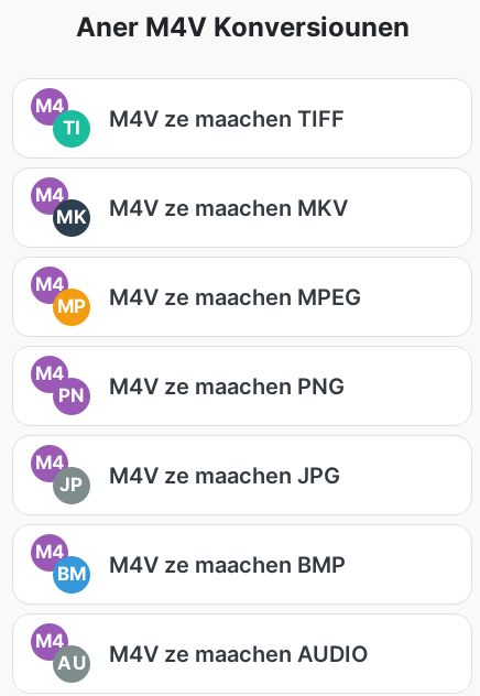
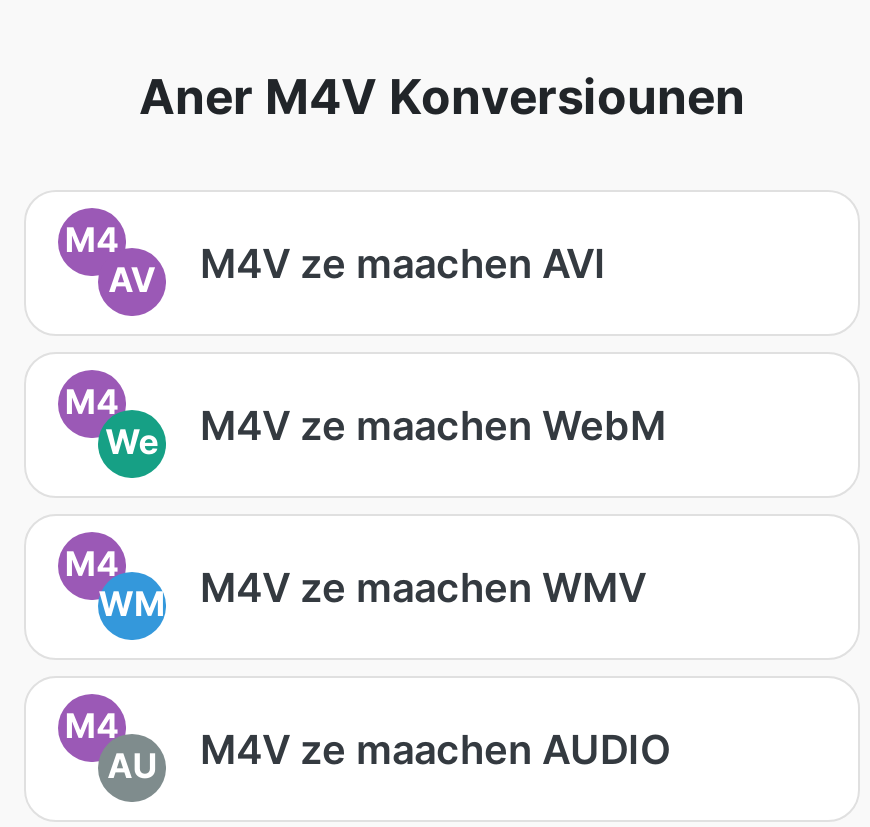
- TI
- M4V ze maachen TIFF
+ AV
+ M4V ze maachen AVI

- MK
- M4V ze maachen MKV
+ We
+ M4V ze maachen WebM

- MP
- M4V ze maachen MPEG
- M4
- PN
- M4V ze maachen PNG
- M4
- JP
- M4V ze maachen JPG
- M4
- BM
- M4V ze maachen BMP
+ WM
+ M4V ze maachen WMV
